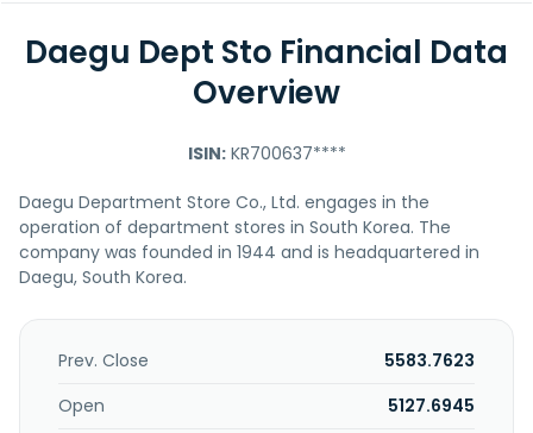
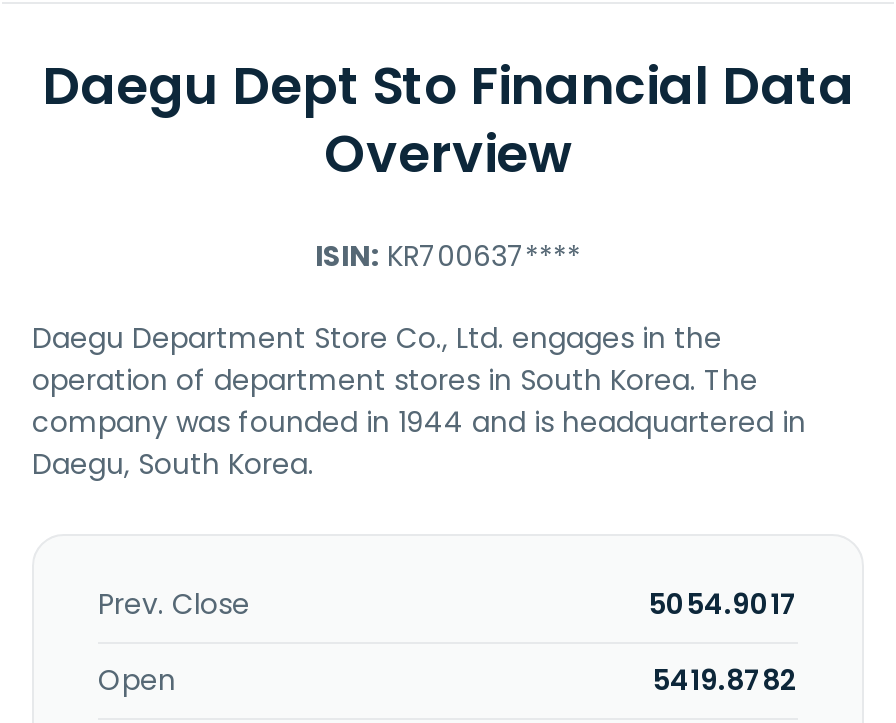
- 5583.7623
+ 5054.9017

- 5127.6945
+ 5419.8782
